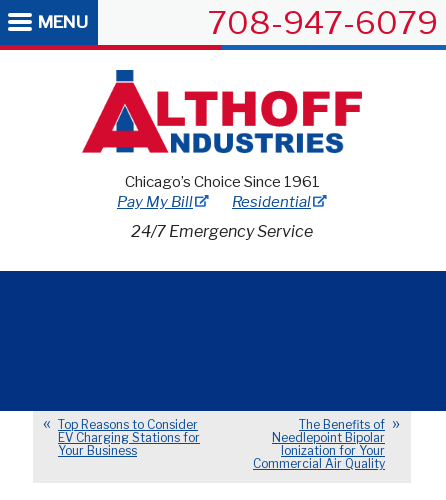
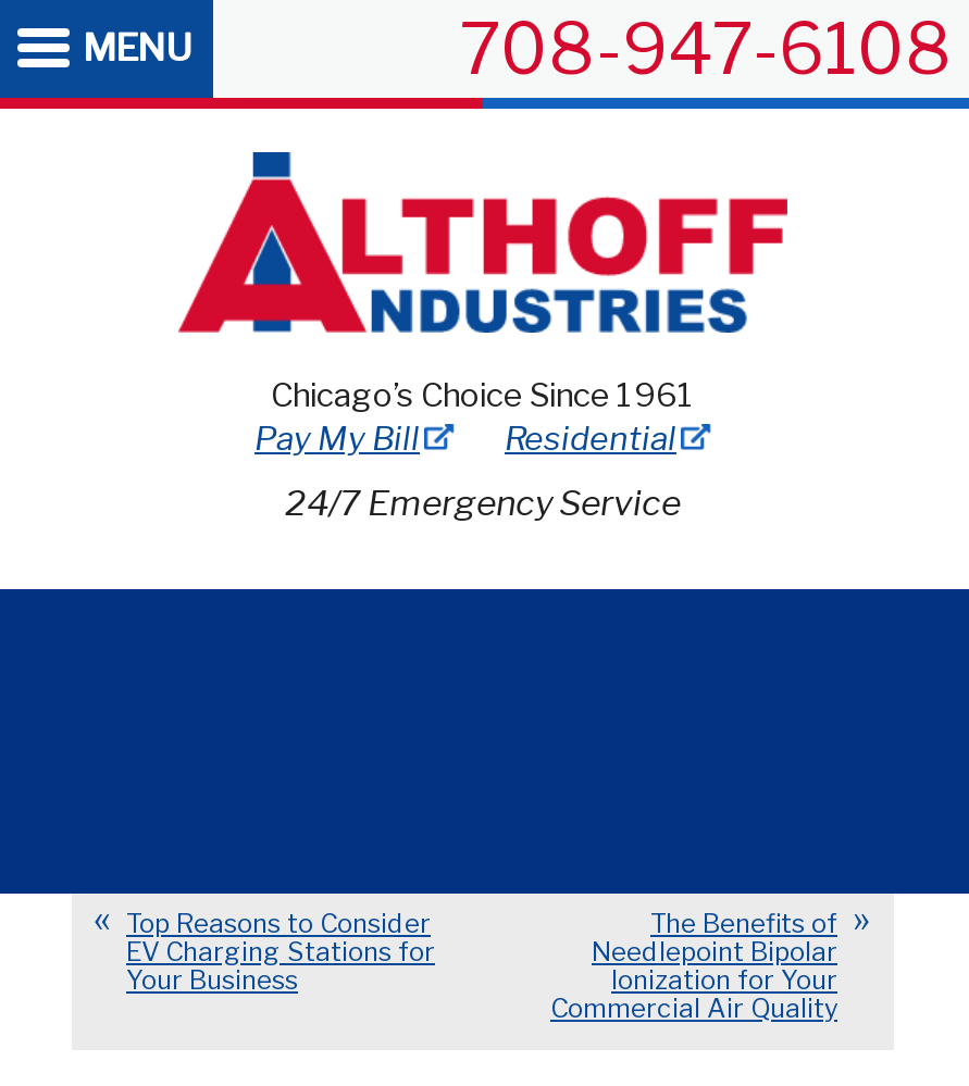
- 708-947-6079
+ 708-947-6108
